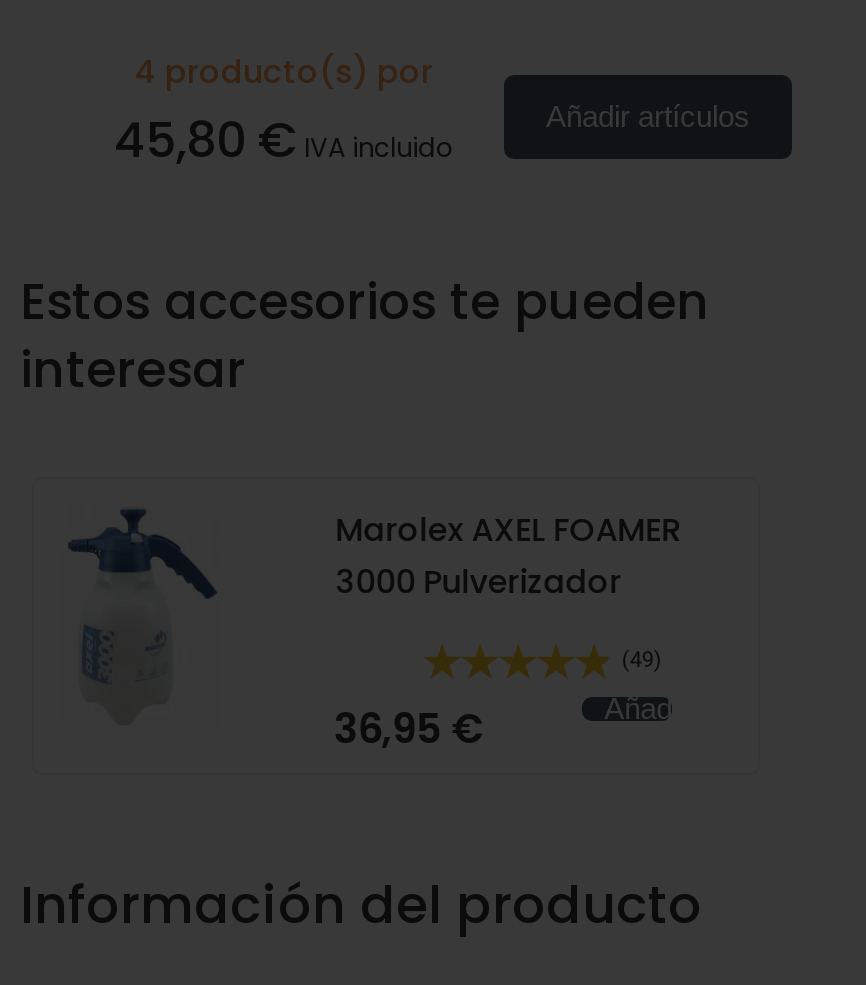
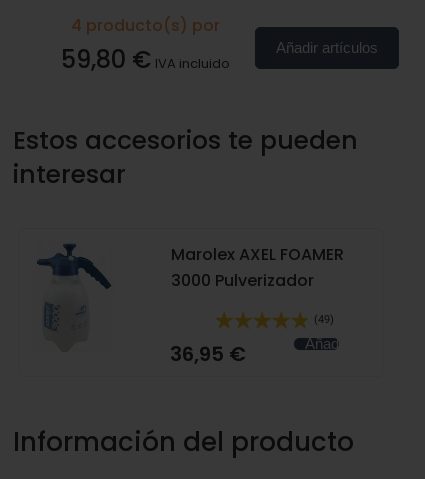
- 45,80 € IVA incluido
+ 59,80 € IVA incluido
